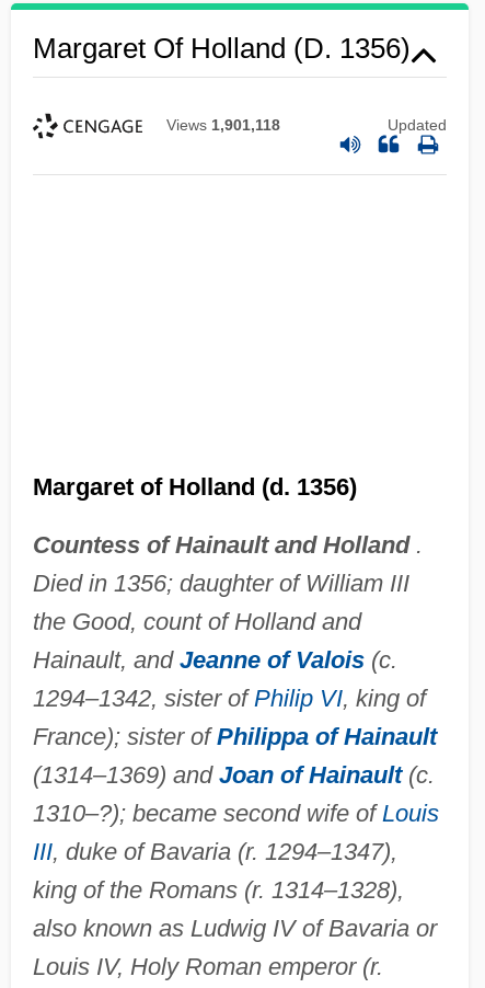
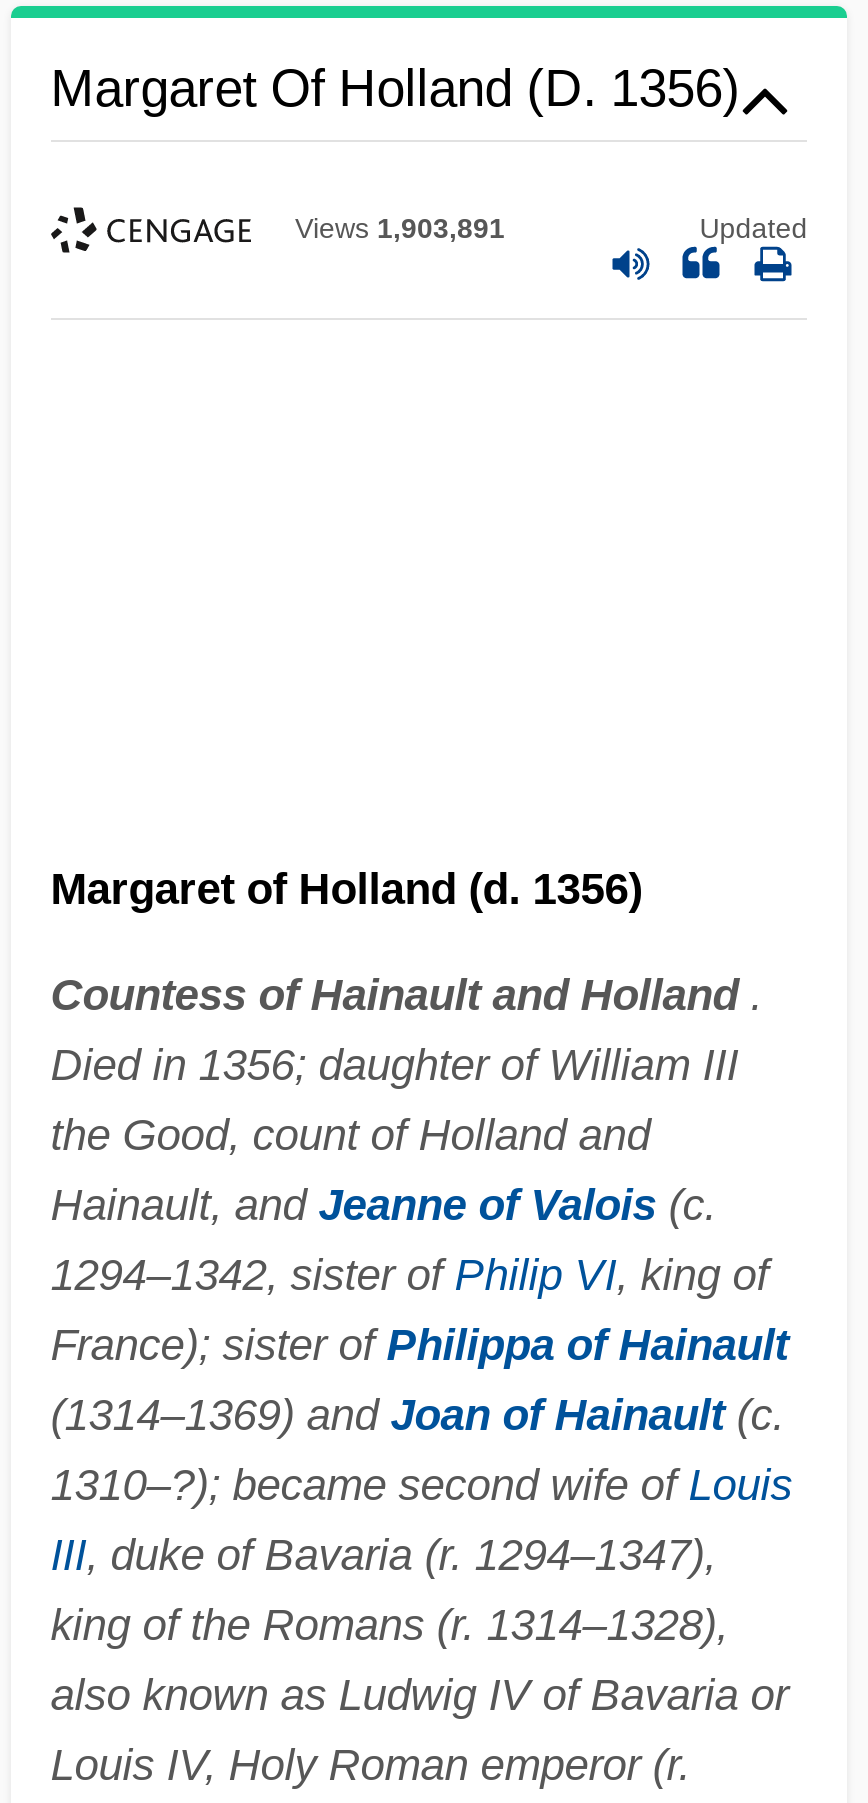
- Views 1,901,118
+ Views 1,903,891
